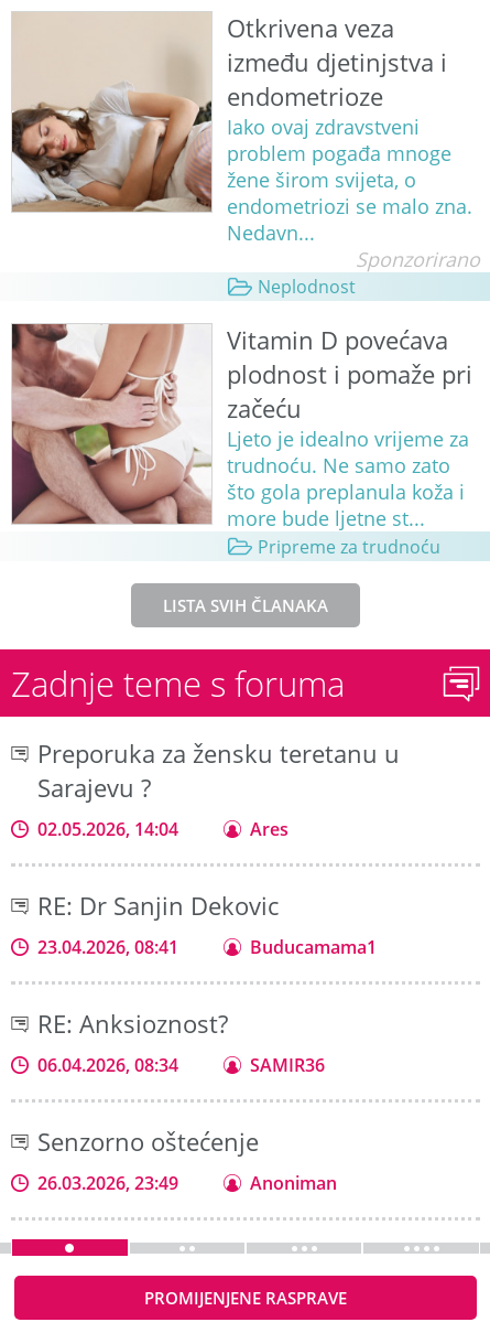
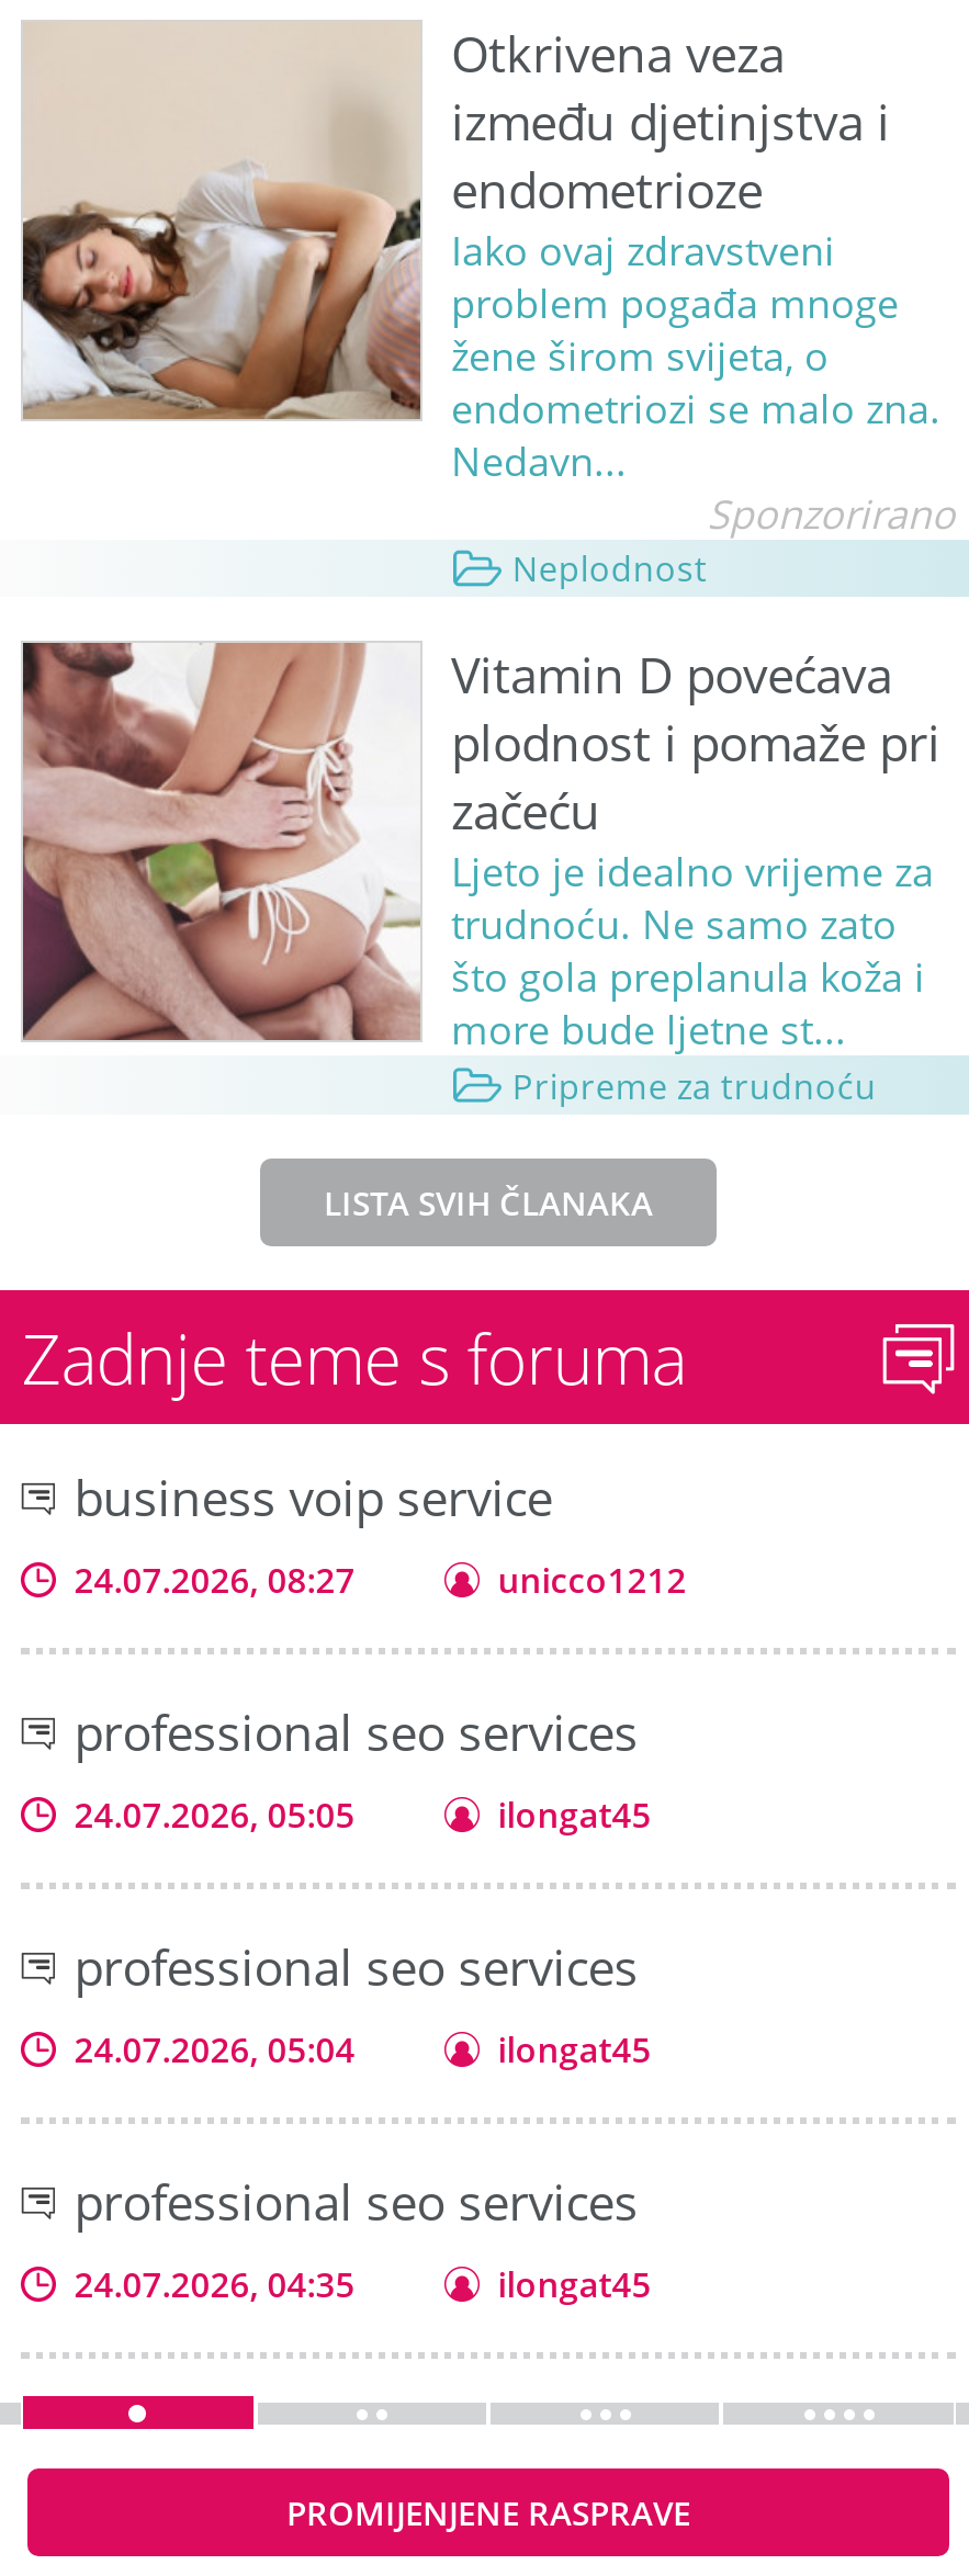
- Preporuka za žensku teretanu u
- Sarajevu ?
- 02.05.2026, 14:04
- Ares
+ business voip service
+ 24.07.2026, 08:27
+ unicco1212

- RE: Dr Sanjin Dekovic
- 23.04.2026, 08:41
- Buducamama1
+ professional seo services
+ 24.07.2026, 05:05
+ ilongat45

- RE: Anksioznost?
- 06.04.2026, 08:34
- SAMIR36
+ professional seo services
+ 24.07.2026, 05:04
+ ilongat45

- Senzorno oštećenje
- 26.03.2026, 23:49
- Anoniman
+ professional seo services
+ 24.07.2026, 04:35
+ ilongat45
